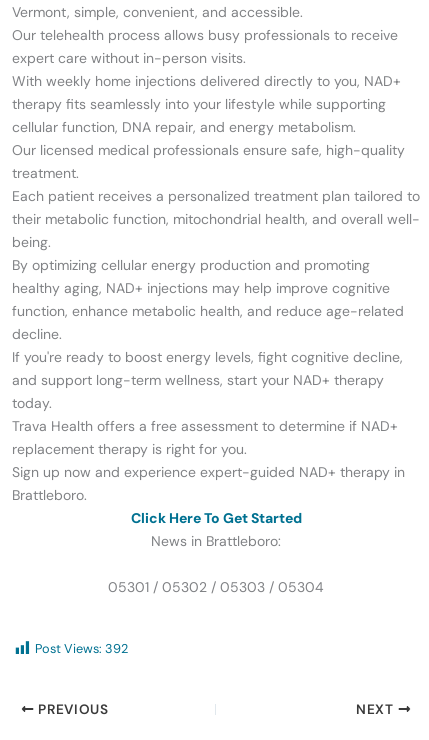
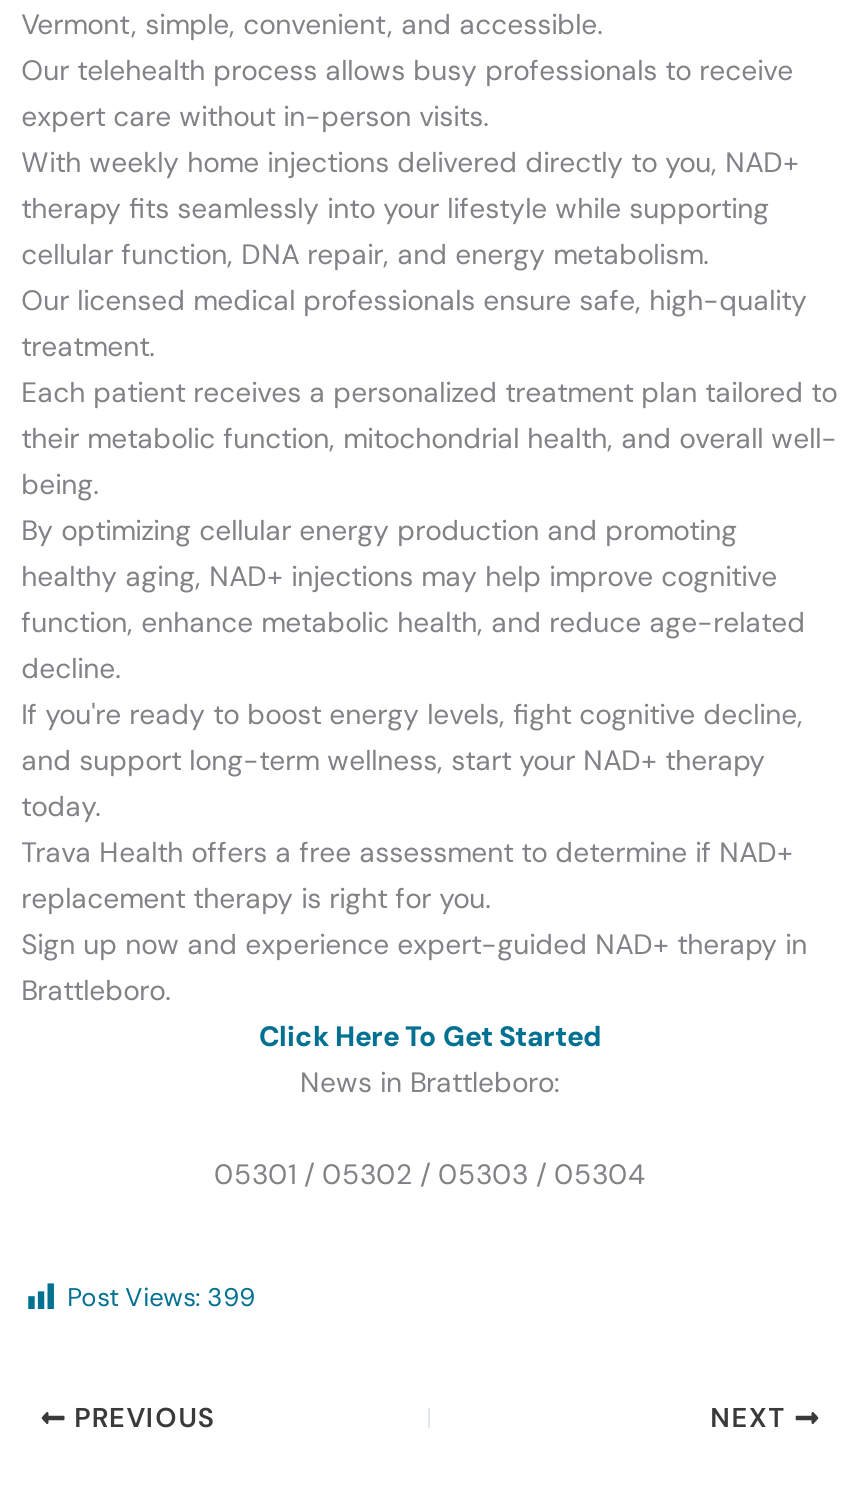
- Post Views: 392
+ Post Views: 399
